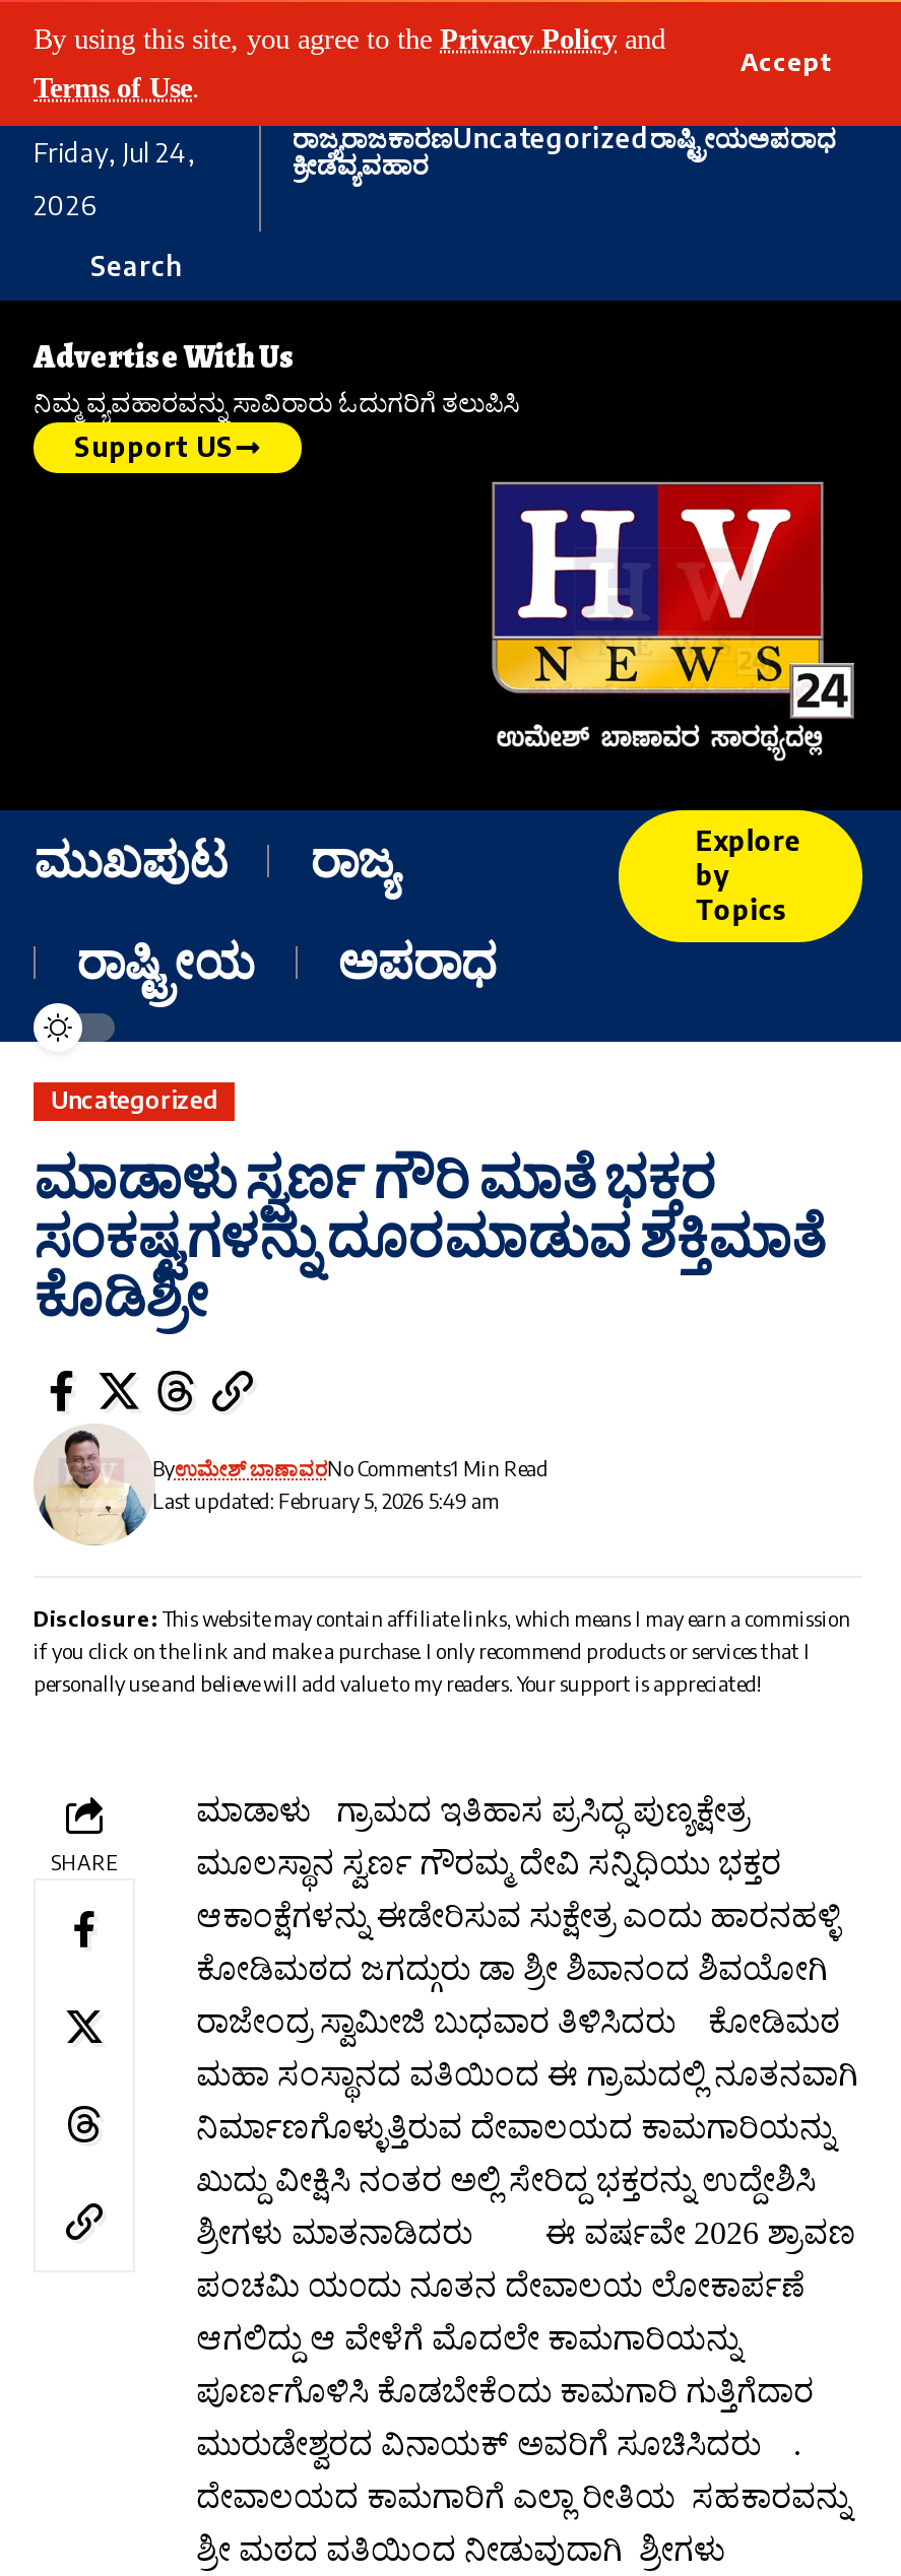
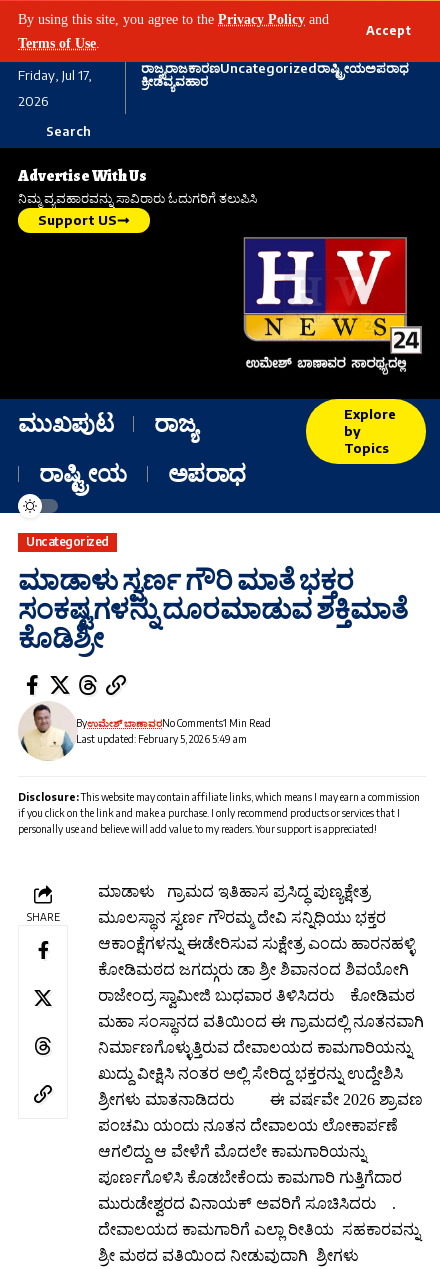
- Friday, Jul 24,
+ Friday, Jul 17,
